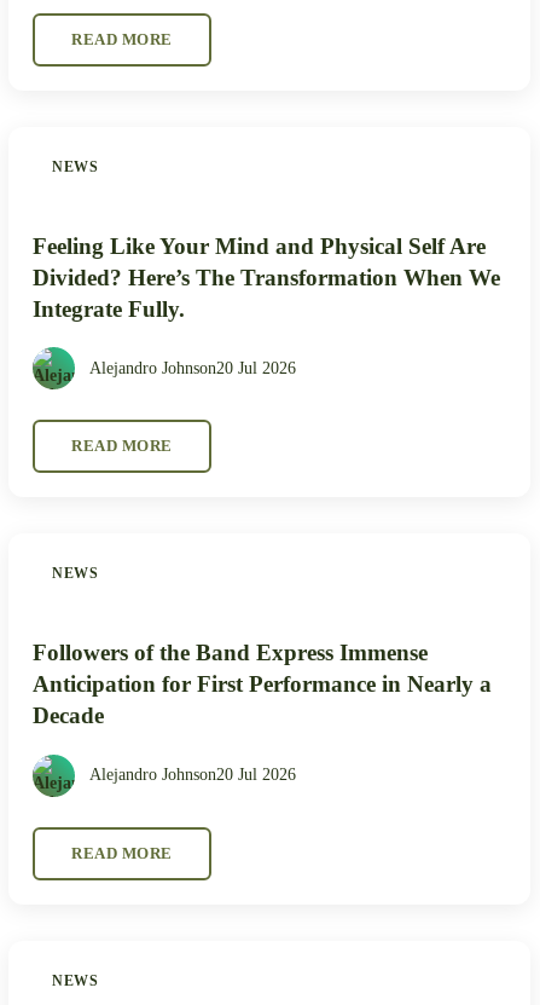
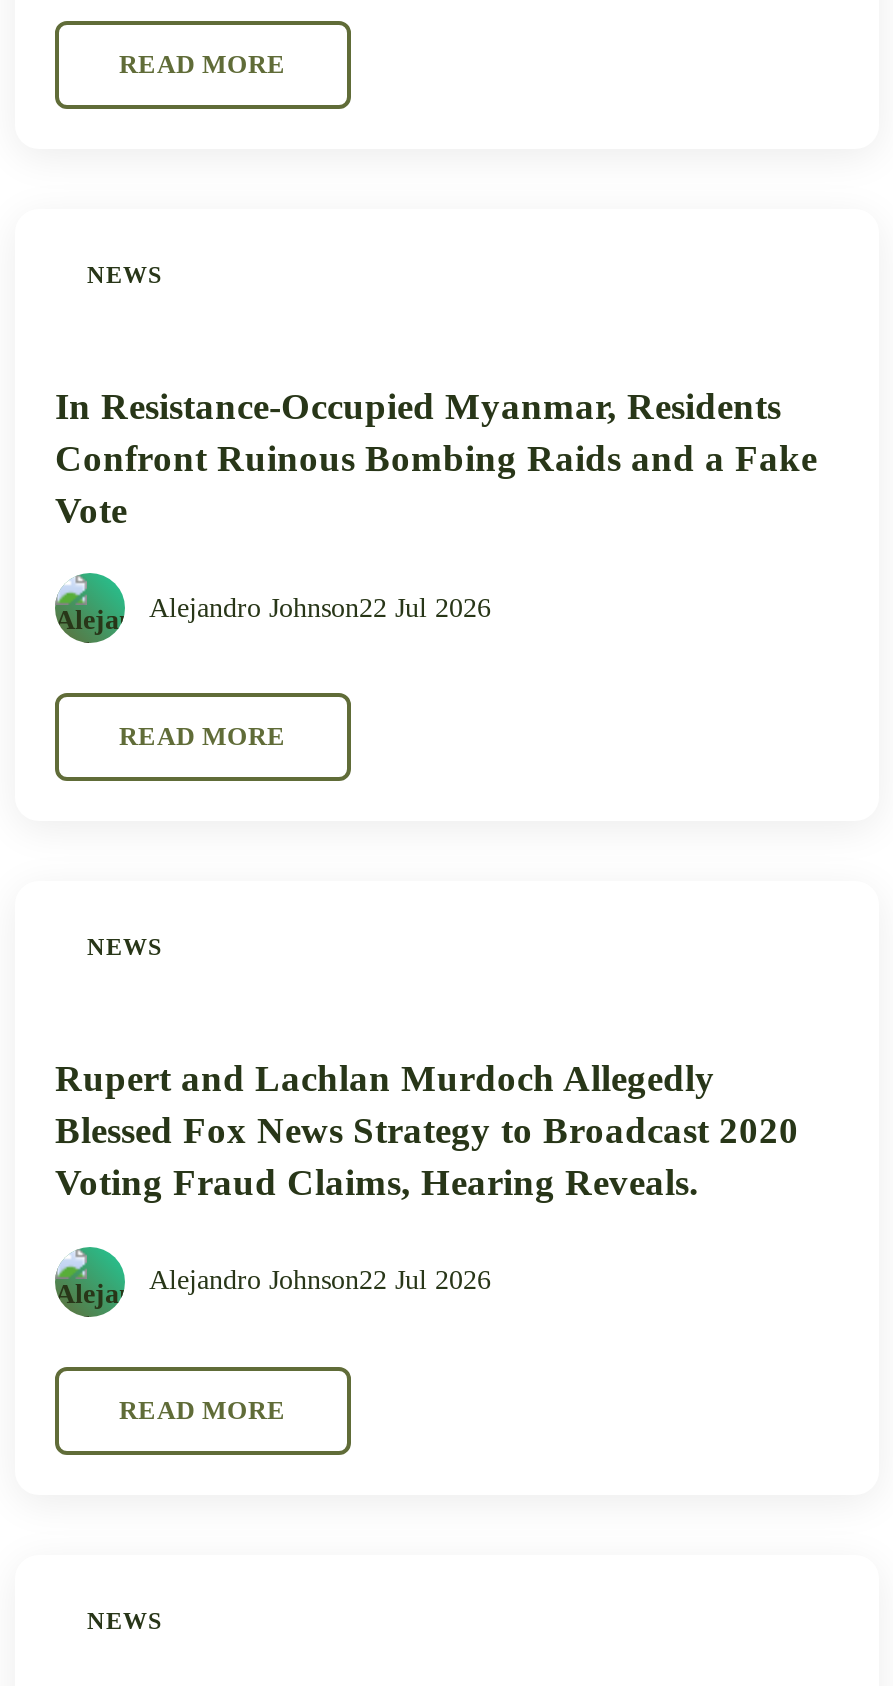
- Feeling Like Your Mind and Physical Self Are
- Divided? Here’s The Transformation When We
- Integrate Fully.
+ In Resistance-Occupied Myanmar, Residents
+ Confront Ruinous Bombing Raids and a Fake
+ Vote

- Alejandro Johnson20 Jul 2026
+ Alejandro Johnson22 Jul 2026

- Followers of the Band Express Immense
- Anticipation for First Performance in Nearly a
- Decade
+ Rupert and Lachlan Murdoch Allegedly
+ Blessed Fox News Strategy to Broadcast 2020
+ Voting Fraud Claims, Hearing Reveals.

- Alejandro Johnson20 Jul 2026
+ Alejandro Johnson22 Jul 2026
